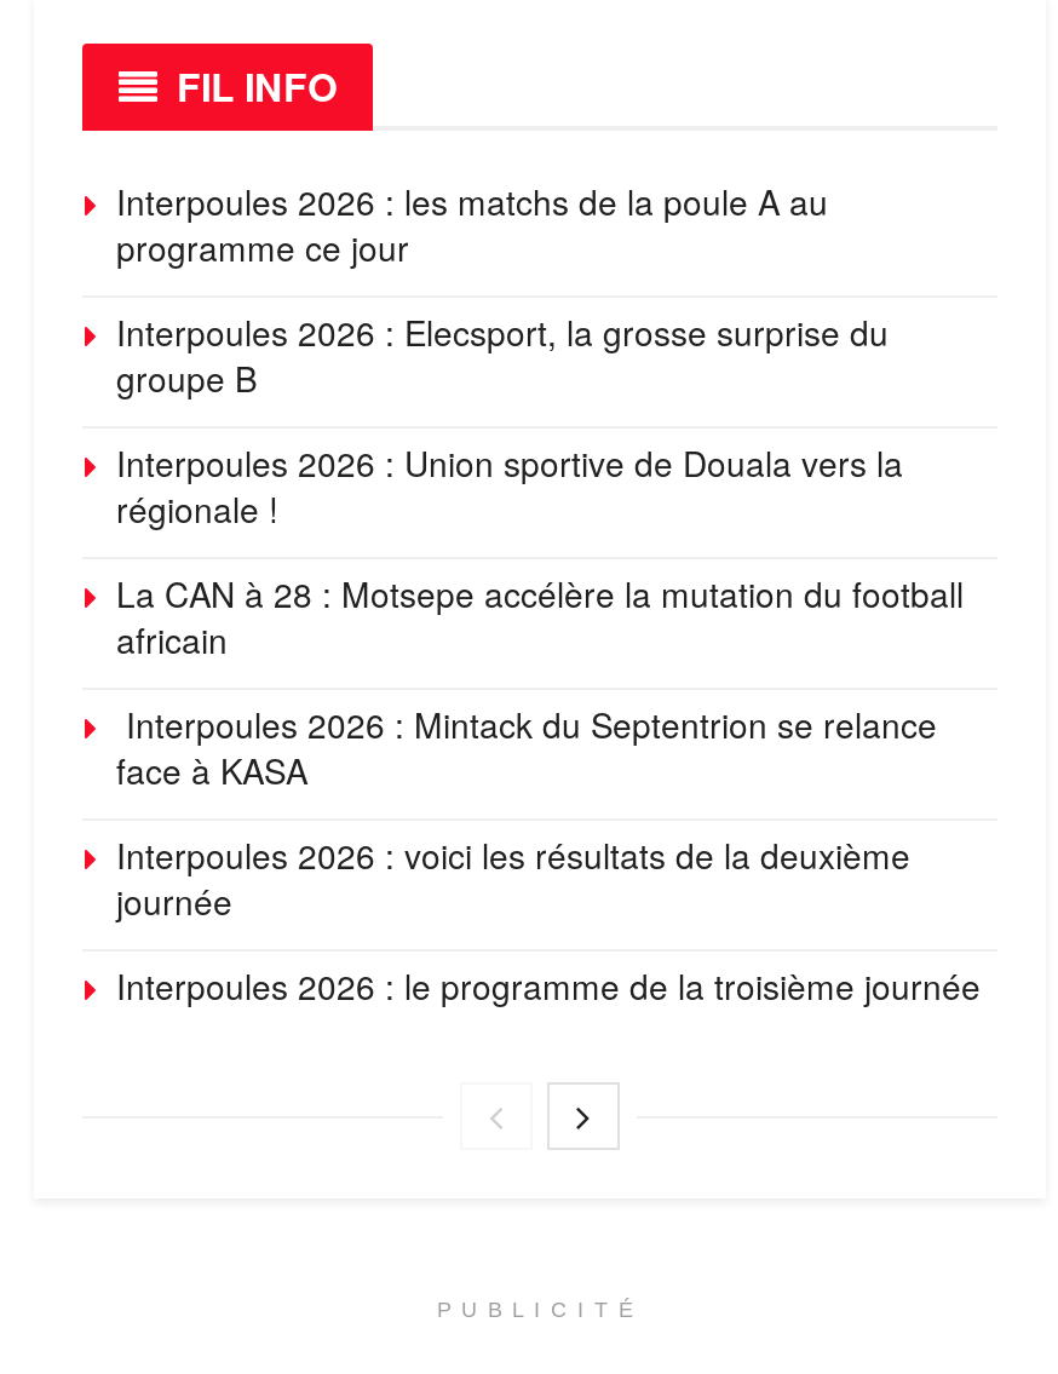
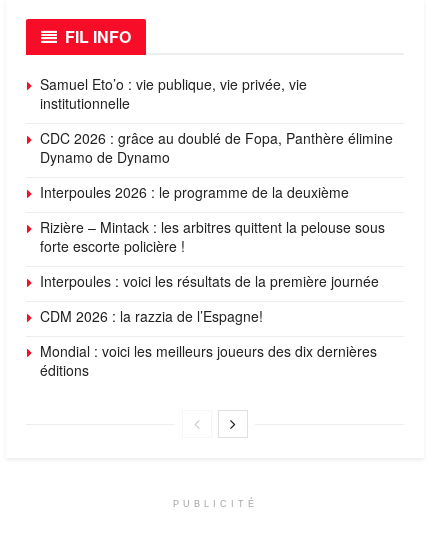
- Interpoules 2026 : les matchs de la poule A au
- programme ce jour
+ Samuel Eto’o : vie publique, vie privée, vie
+ institutionnelle

- Interpoules 2026 : Elecsport, la grosse surprise du
- groupe B
+ CDC 2026 : grâce au doublé de Fopa, Panthère élimine
+ Dynamo de Dynamo

- Interpoules 2026 : Union sportive de Douala vers la
- régionale !
+ Interpoules 2026 : le programme de la deuxième

- La CAN à 28 : Motsepe accélère la mutation du football
- africain
+ Rizière – Mintack : les arbitres quittent la pelouse sous
+ forte escorte policière !

- Interpoules 2026 : Mintack du Septentrion se relance
- face à KASA
+ Interpoules : voici les résultats de la première journée

- Interpoules 2026 : voici les résultats de la deuxième
- journée
+ CDM 2026 : la razzia de l’Espagne!

- Interpoules 2026 : le programme de la troisième journée
+ Mondial : voici les meilleurs joueurs des dix dernières
+ éditions
